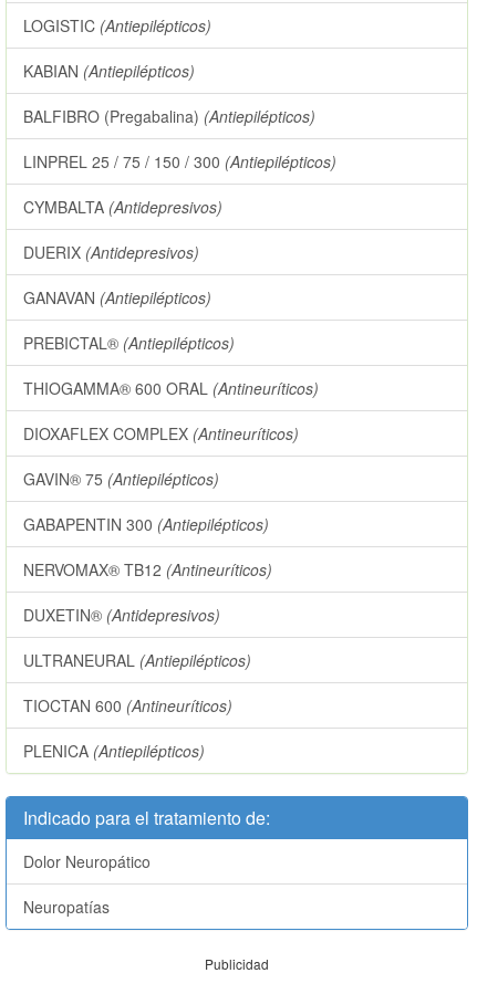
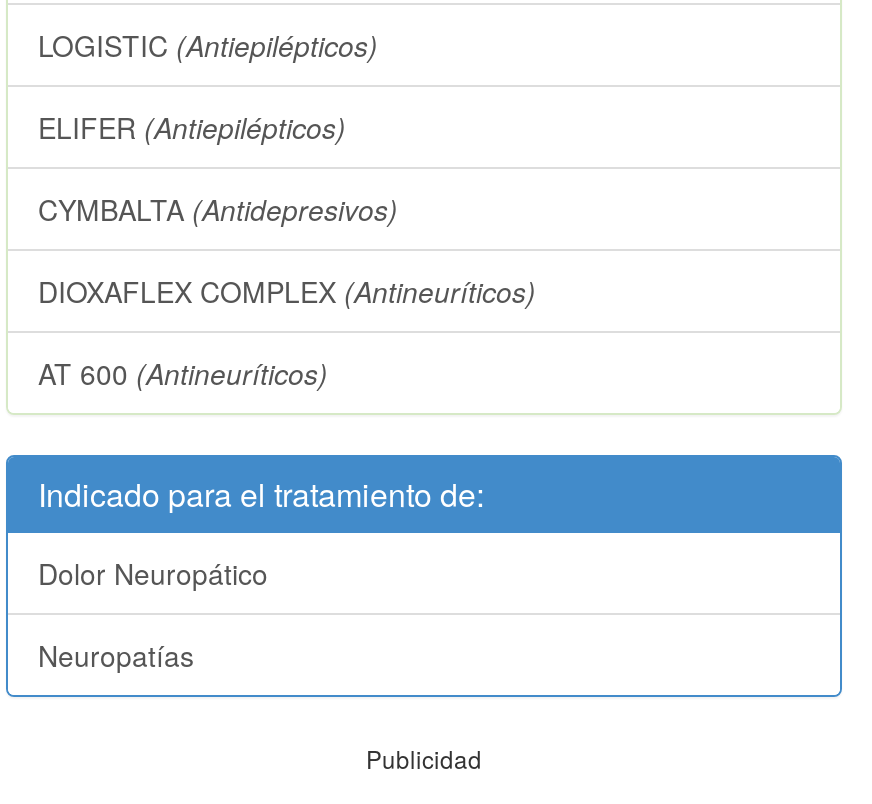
- KABIAN (Antiepilépticos)
- BALFIBRO (Pregabalina) (Antiepilépticos)
- LINPREL 25 / 75 / 150 / 300 (Antiepilépticos)
+ ELIFER (Antiepilépticos)

- DUERIX (Antidepresivos)
- GANAVAN (Antiepilépticos)
- PREBICTAL® (Antiepilépticos)
- THIOGAMMA® 600 ORAL (Antineuríticos)

- GAVIN® 75 (Antiepilépticos)
- GABAPENTIN 300 (Antiepilépticos)
- NERVOMAX® TB12 (Antineuríticos)
- DUXETIN® (Antidepresivos)
- ULTRANEURAL (Antiepilépticos)
- TIOCTAN 600 (Antineuríticos)
- PLENICA (Antiepilépticos)
+ AT 600 (Antineuríticos)
